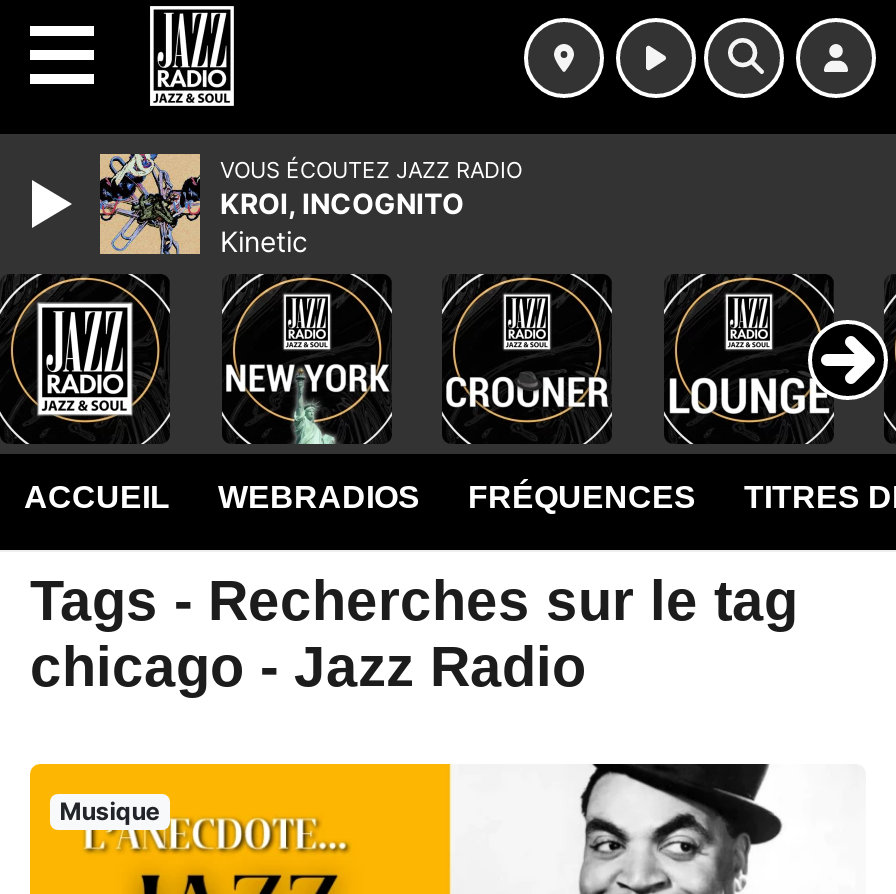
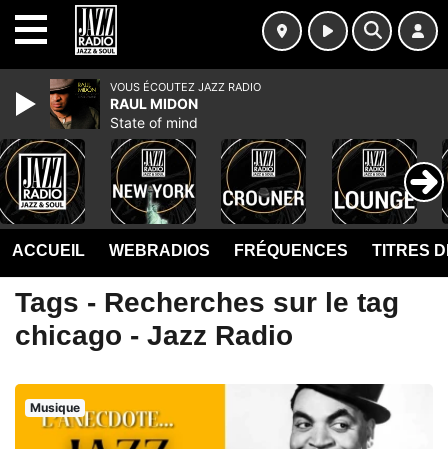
- [image]
- KROI, INCOGNITO
- Kinetic
+ [image]
+ RAUL MIDON
+ State of mind
